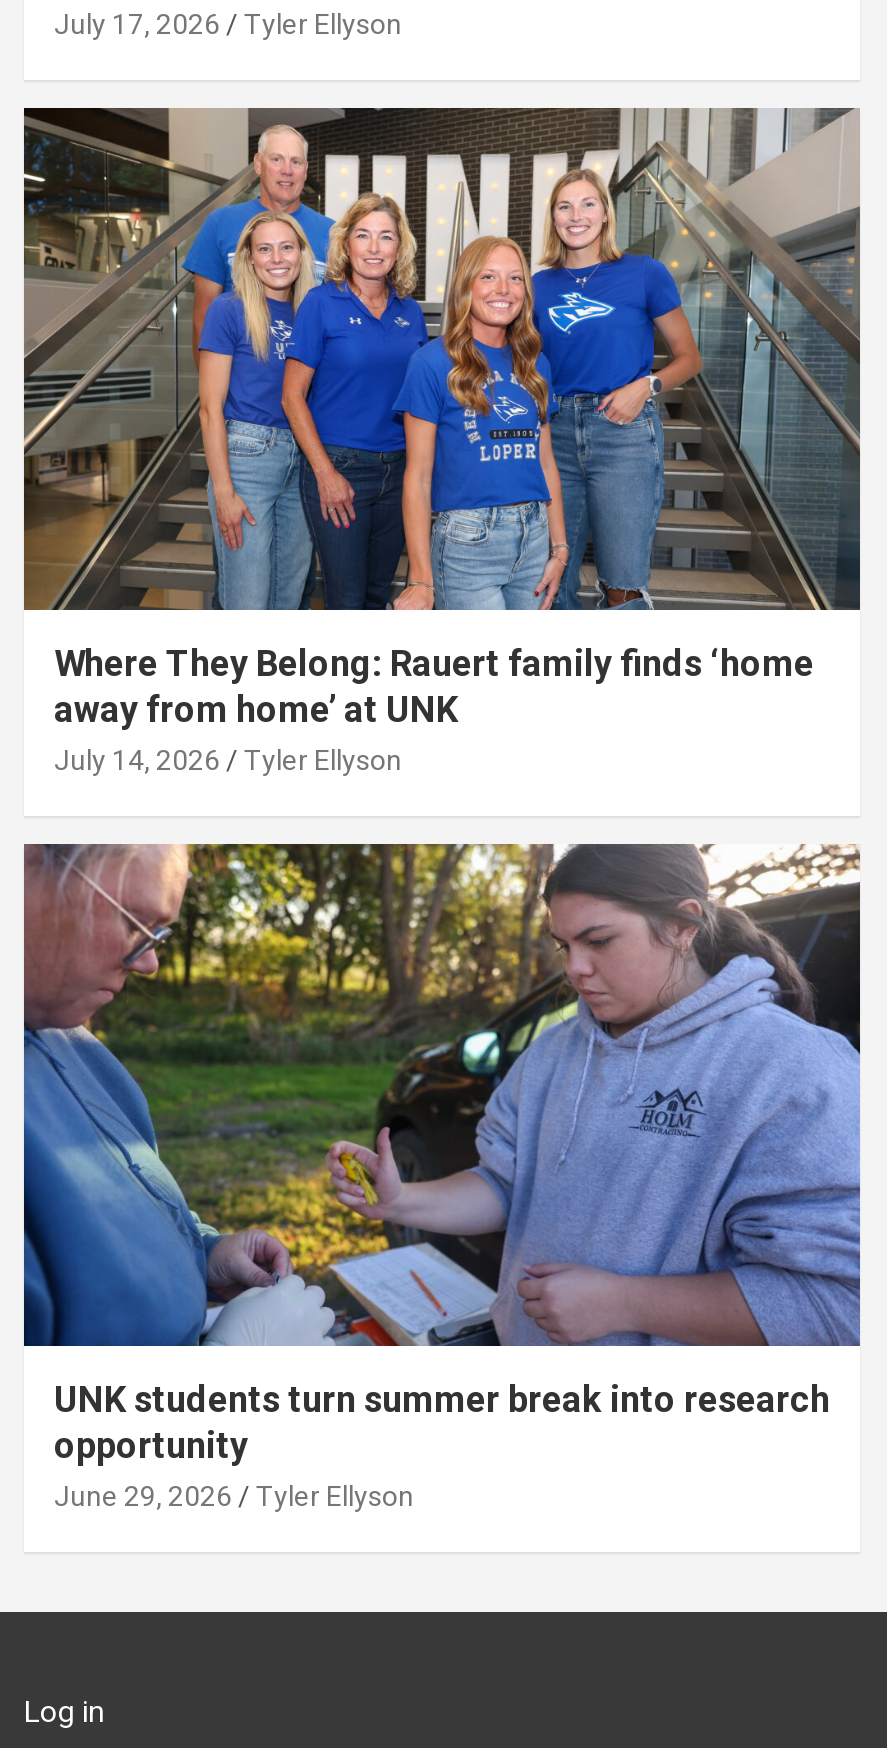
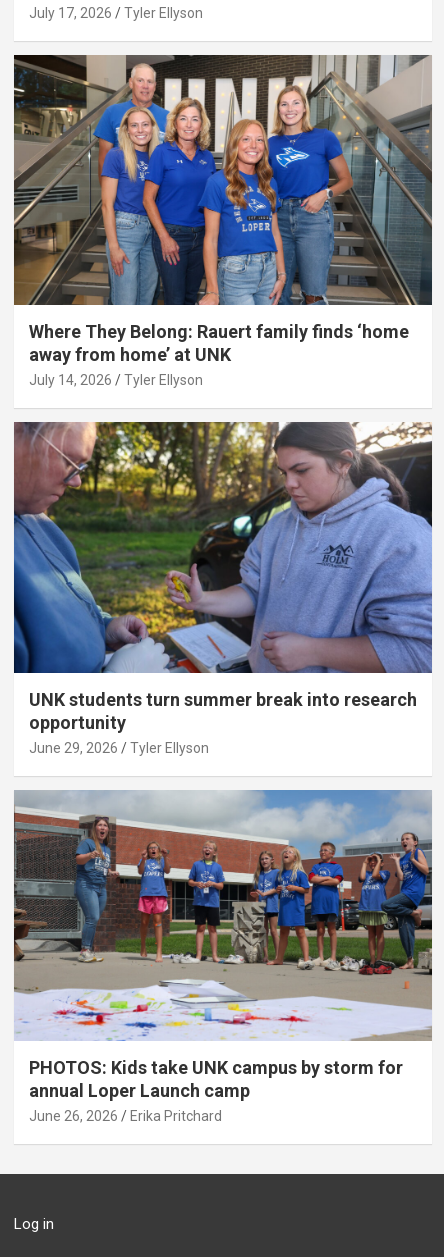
+ [image]
+ PHOTOS: Kids take UNK campus by storm for
+ annual Loper Launch camp
+ June 26, 2026
+ Erika Pritchard
